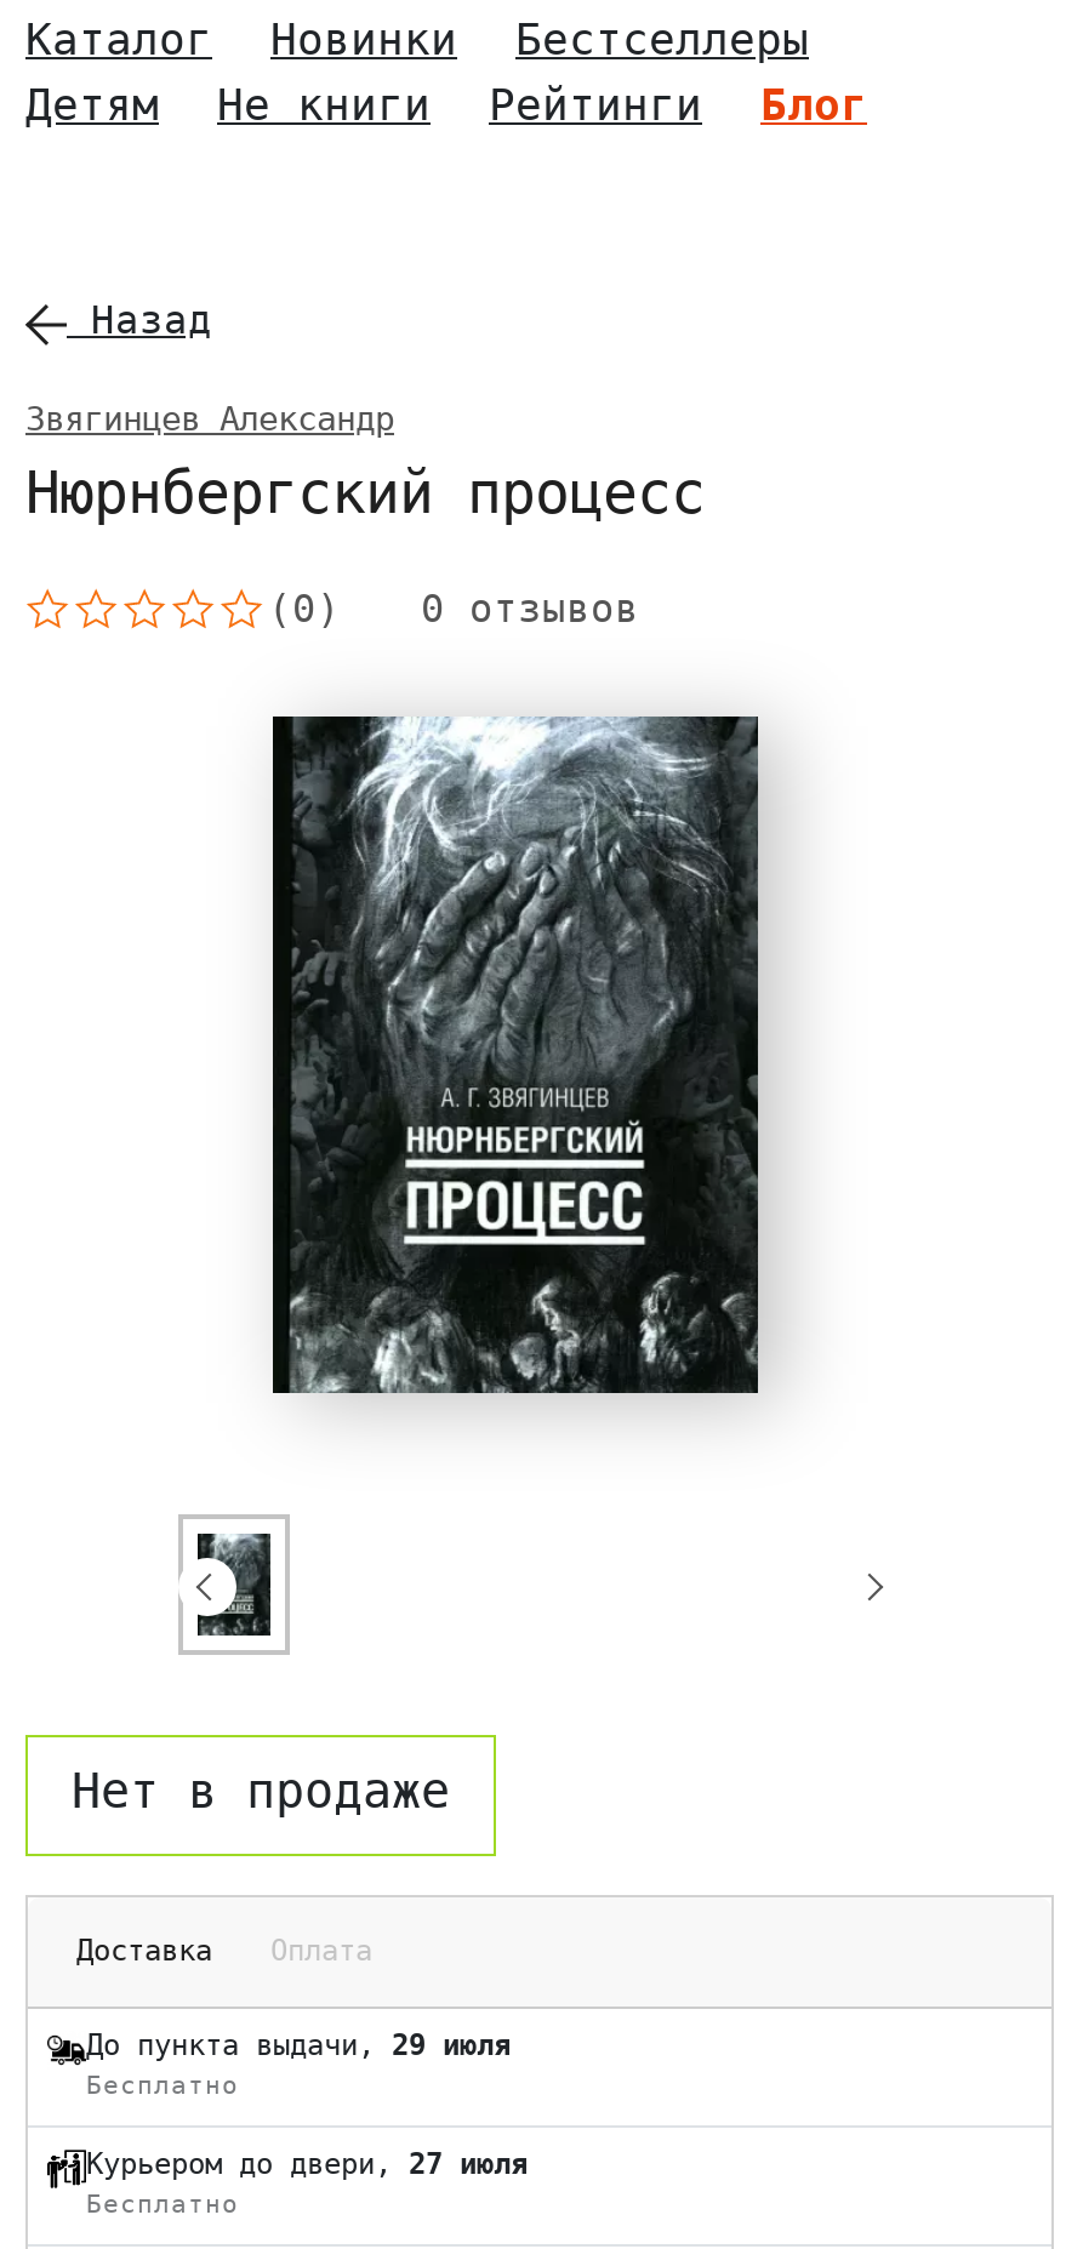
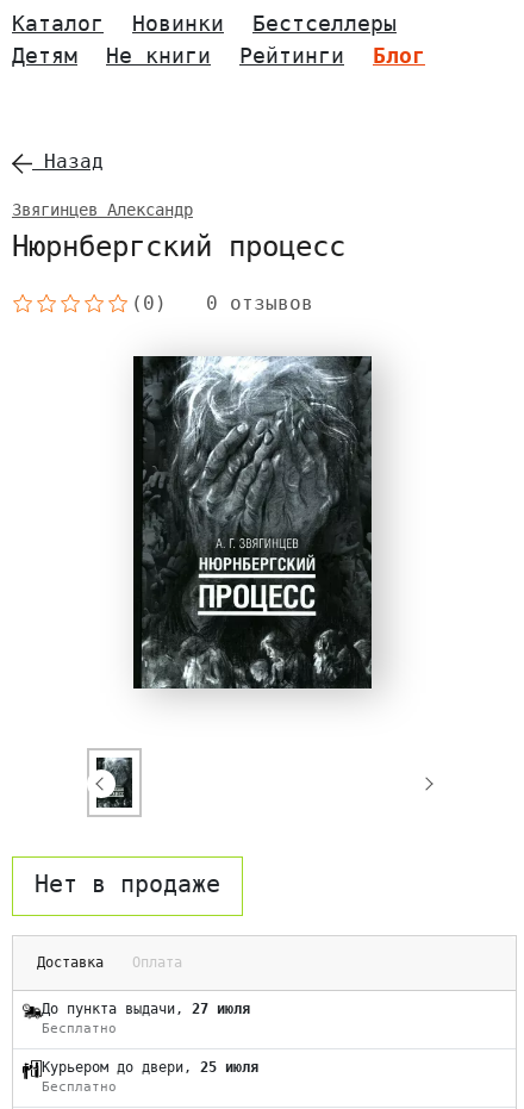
- До пункта выдачи, 29 июля
+ До пункта выдачи, 27 июля

- Курьером до двери, 27 июля
+ Курьером до двери, 25 июля
